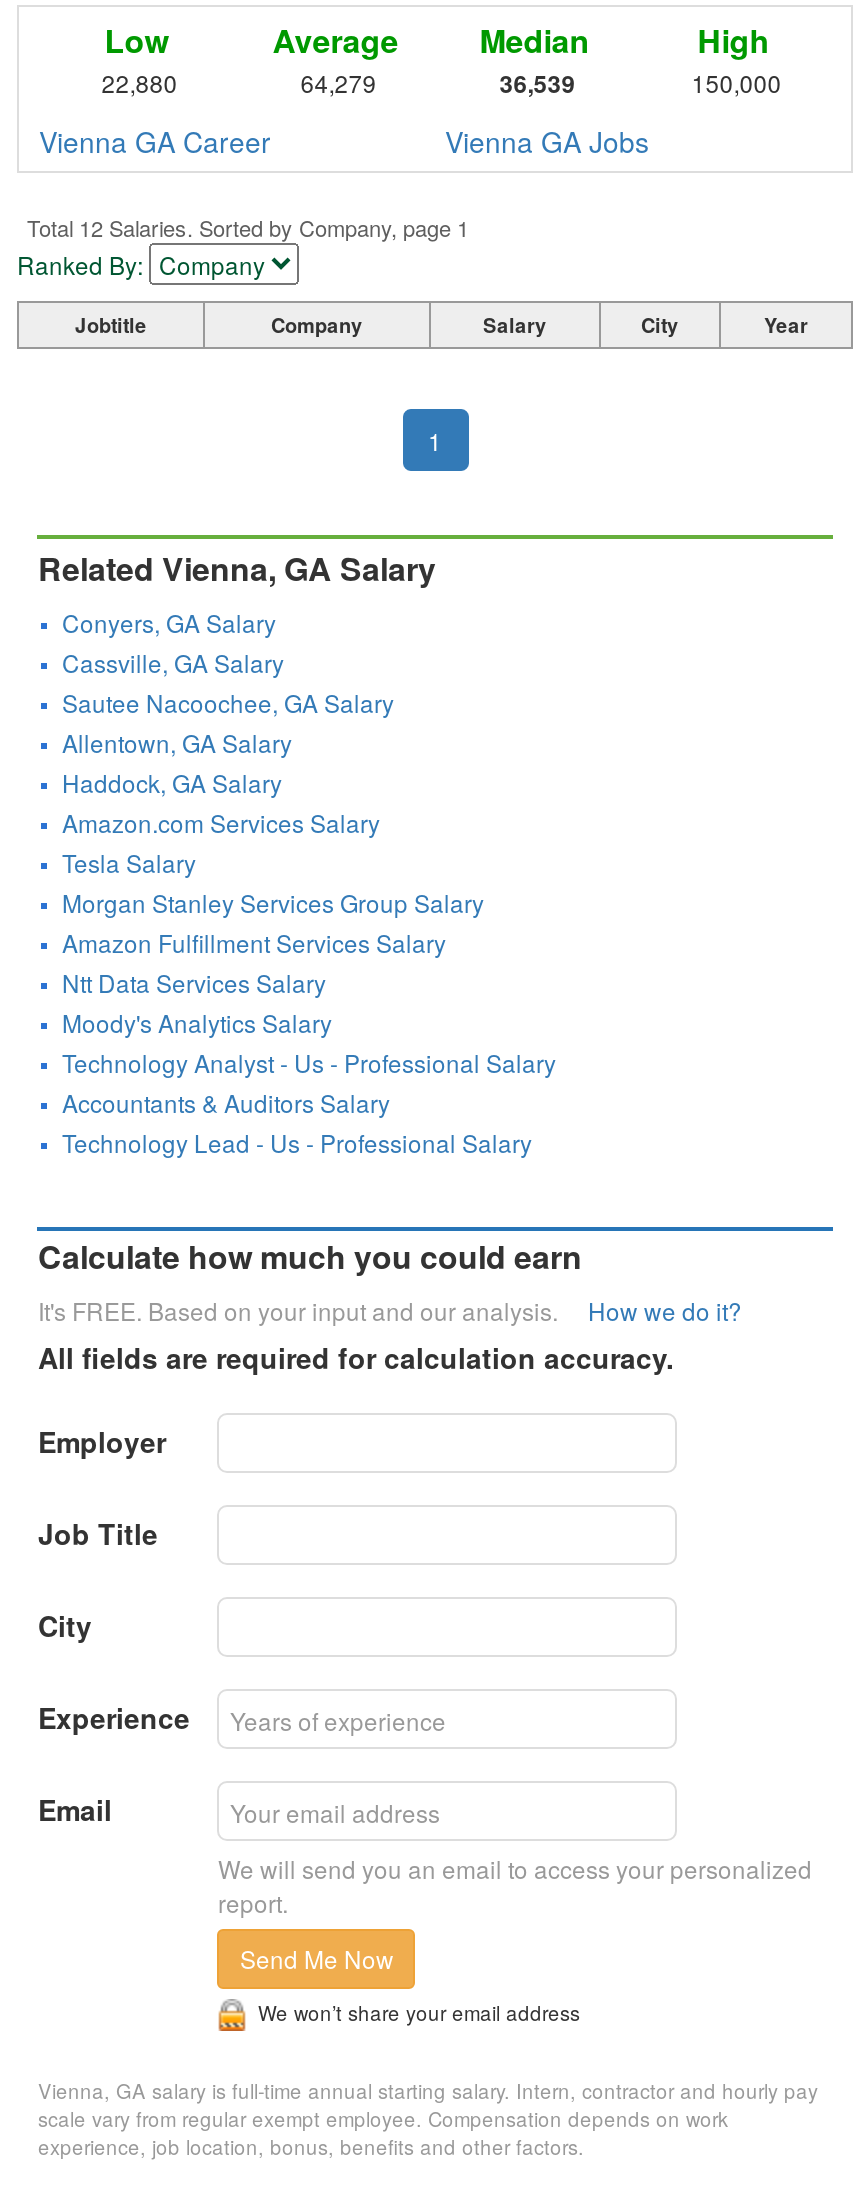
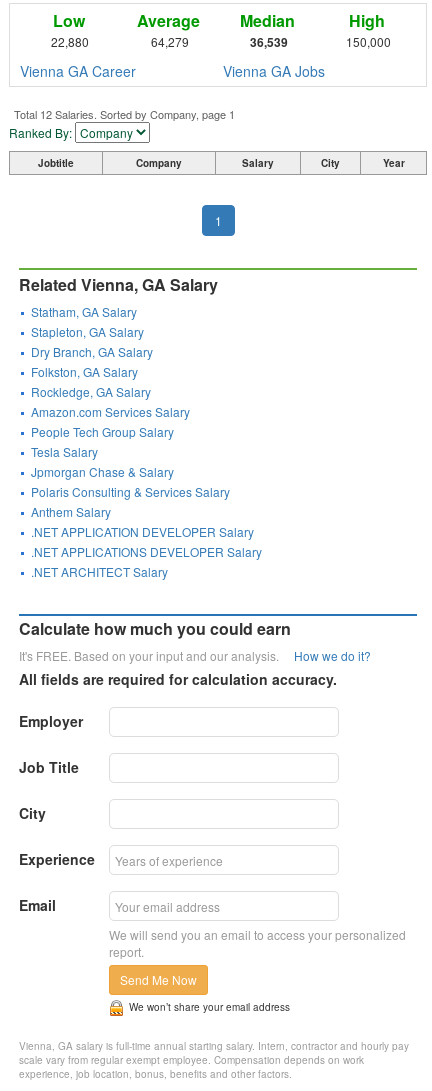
- Conyers, GA Salary
+ Statham, GA Salary

- Cassville, GA Salary
+ Stapleton, GA Salary

- Sautee Nacoochee, GA Salary
+ Dry Branch, GA Salary

- Allentown, GA Salary
+ Folkston, GA Salary

- Haddock, GA Salary
+ Rockledge, GA Salary

+ People Tech Group Salary

moved down: Tesla Salary

- Morgan Stanley Services Group Salary
- Amazon Fulfillment Services Salary
- Ntt Data Services Salary
- Moody's Analytics Salary
- Technology Analyst - Us - Professional Salary
- Accountants & Auditors Salary
- Technology Lead - Us - Professional Salary
+ Jpmorgan Chase & Salary
+ Polaris Consulting & Services Salary
+ Anthem Salary
+ .NET APPLICATION DEVELOPER Salary
+ .NET APPLICATIONS DEVELOPER Salary
+ .NET ARCHITECT Salary
